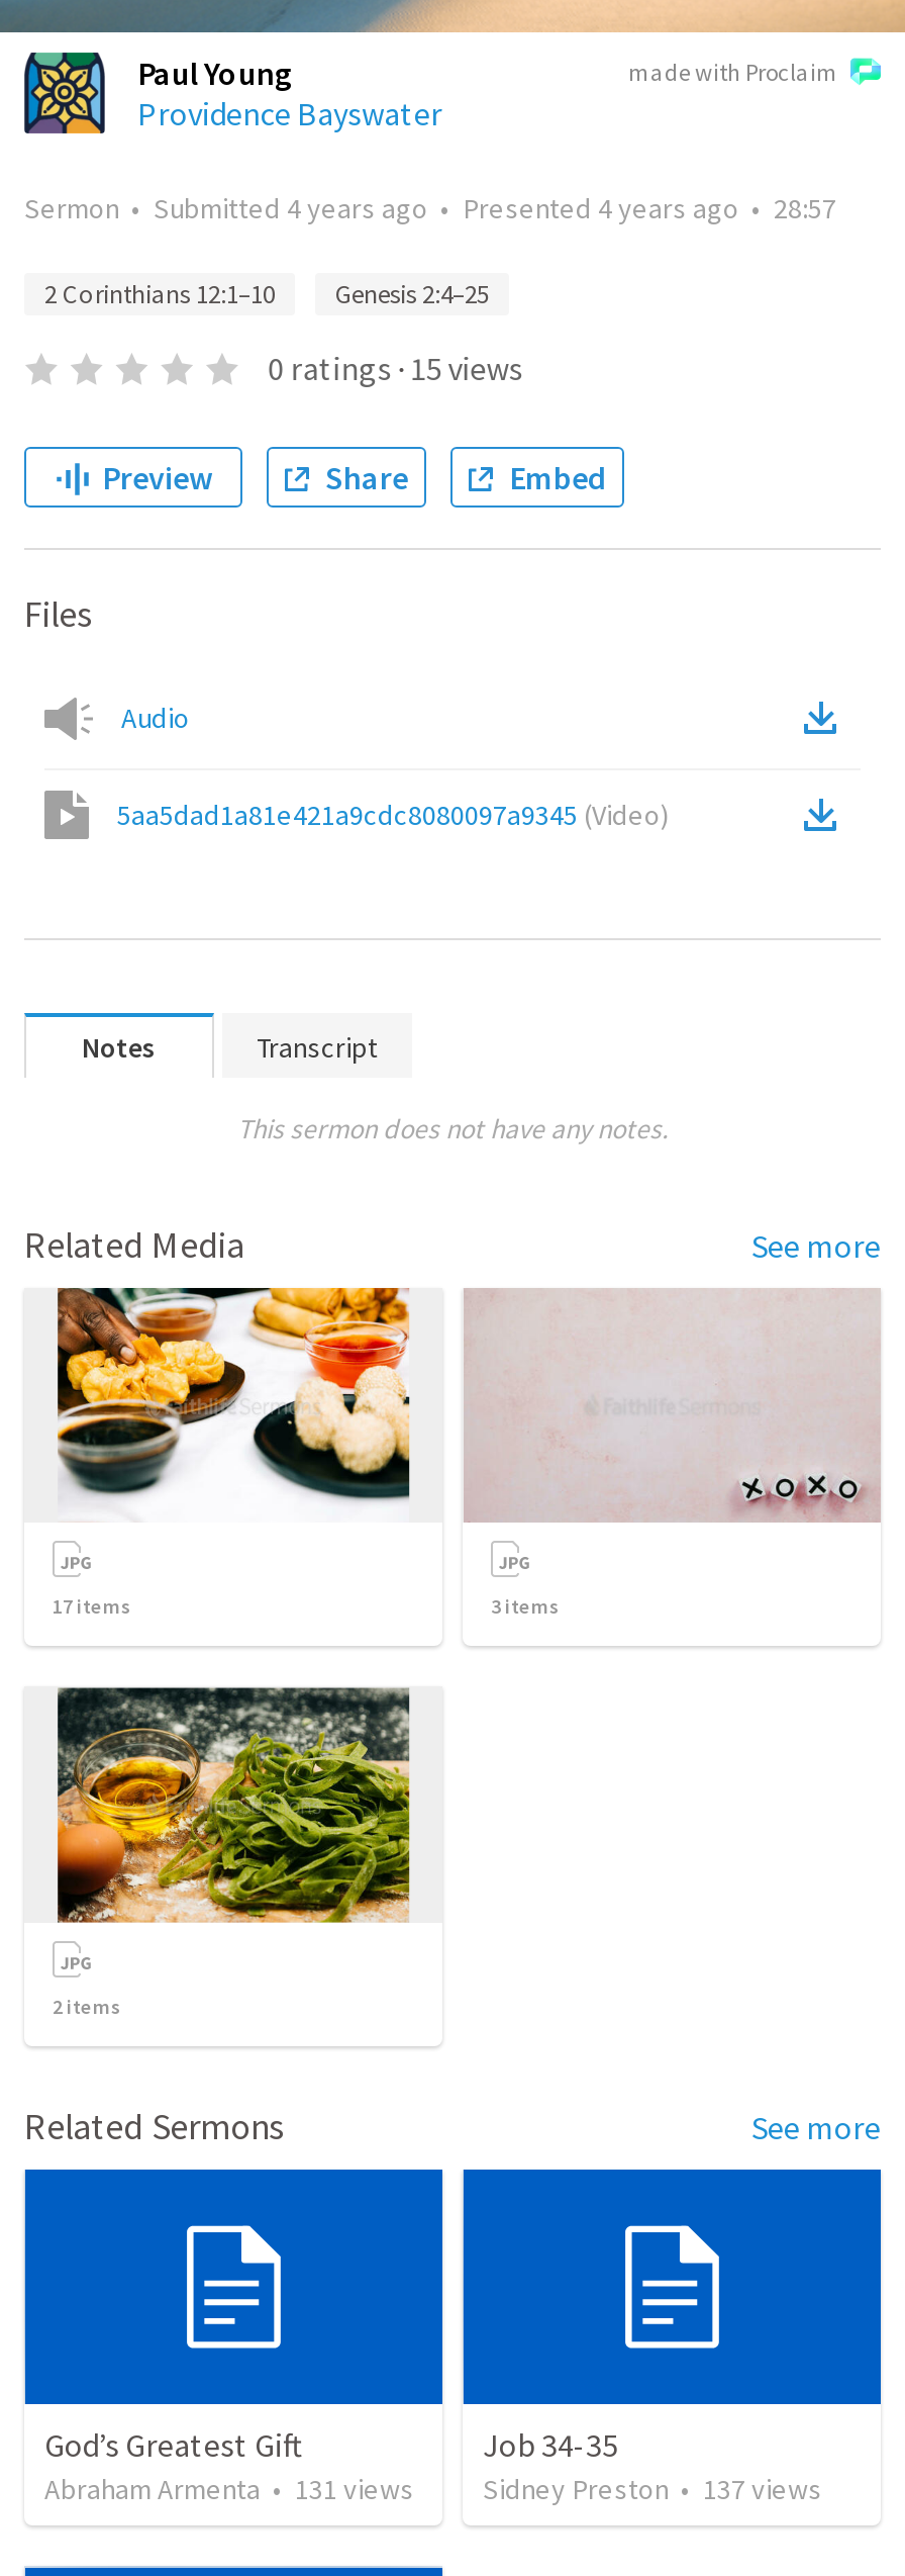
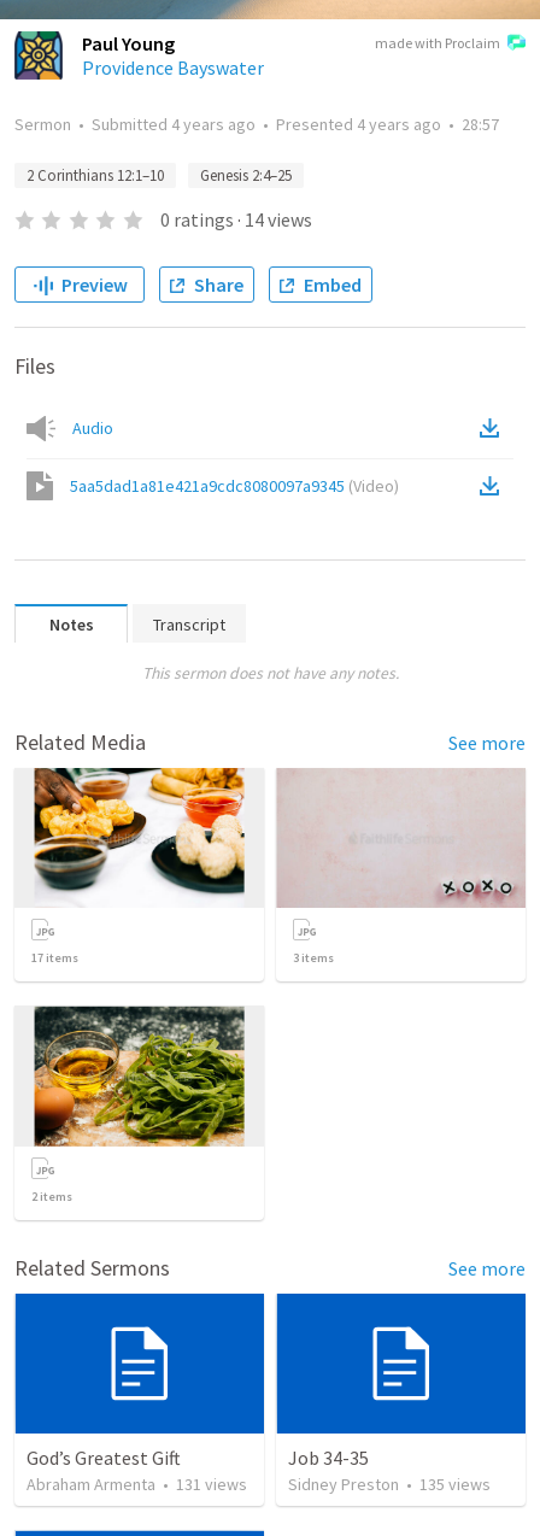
- 0 ratings · 15 views
+ 0 ratings · 14 views

- Sidney Preston • 137 views
+ Sidney Preston • 135 views
